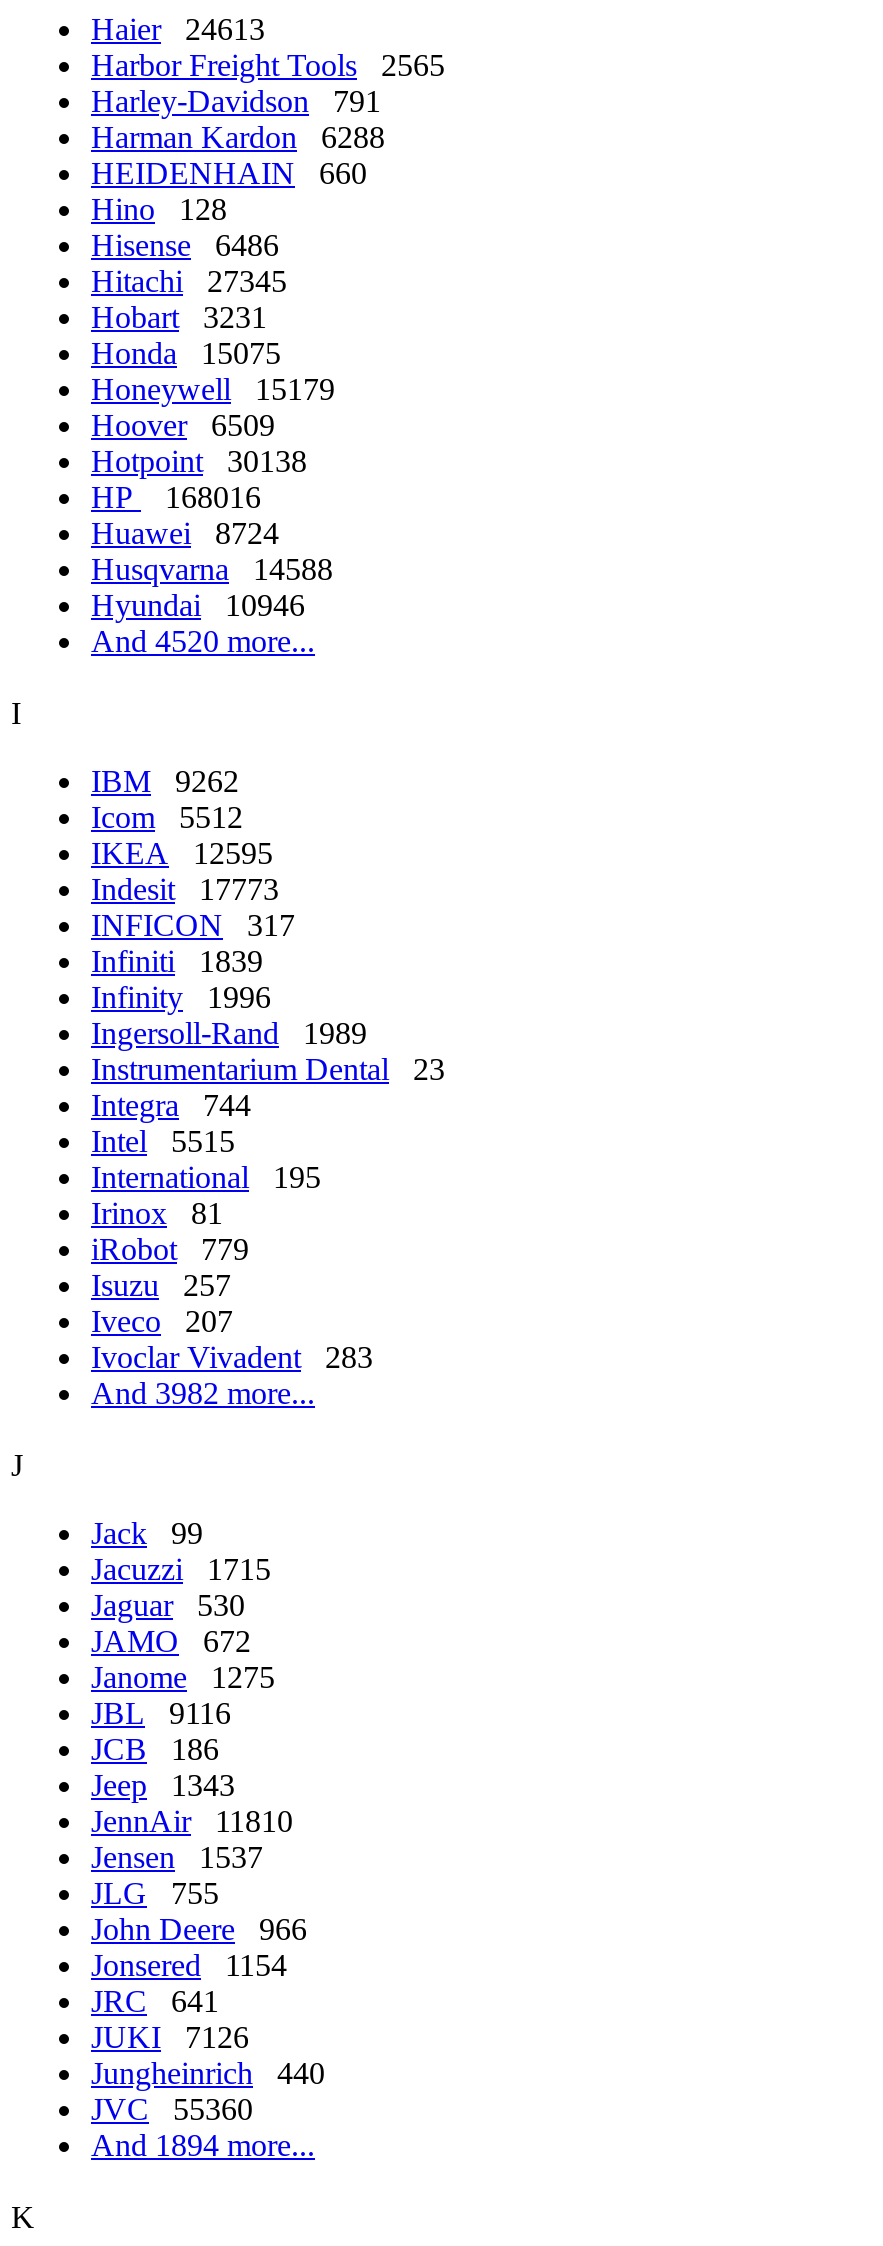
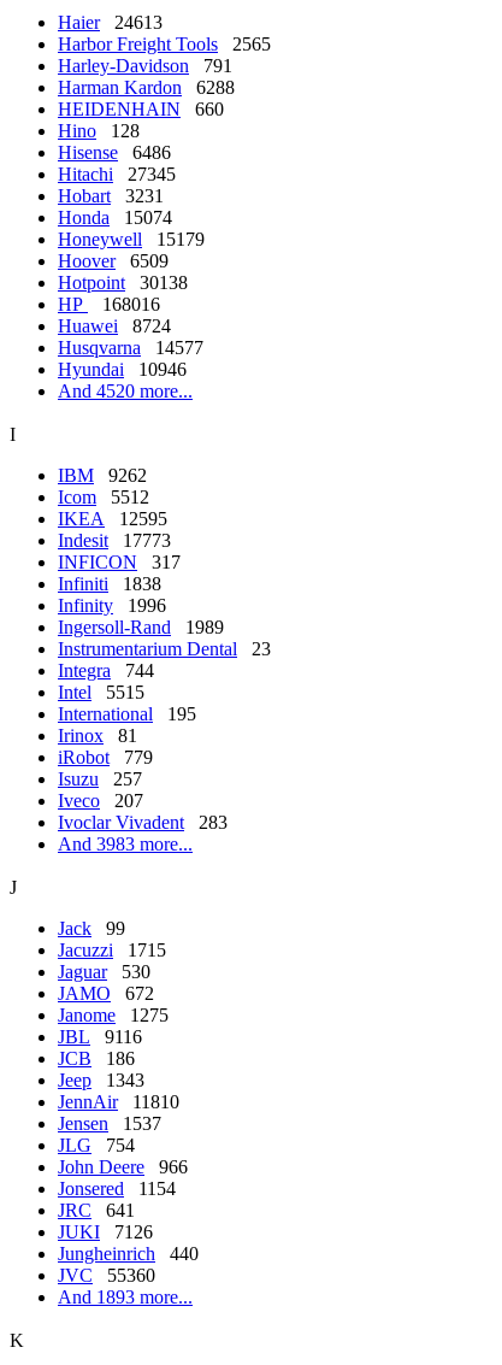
- Honda 15075
+ Honda 15074

- Husqvarna 14588
+ Husqvarna 14577

- Infiniti 1839
+ Infiniti 1838

- And 3982 more...
+ And 3983 more...

- JLG 755
+ JLG 754

- And 1894 more...
+ And 1893 more...
